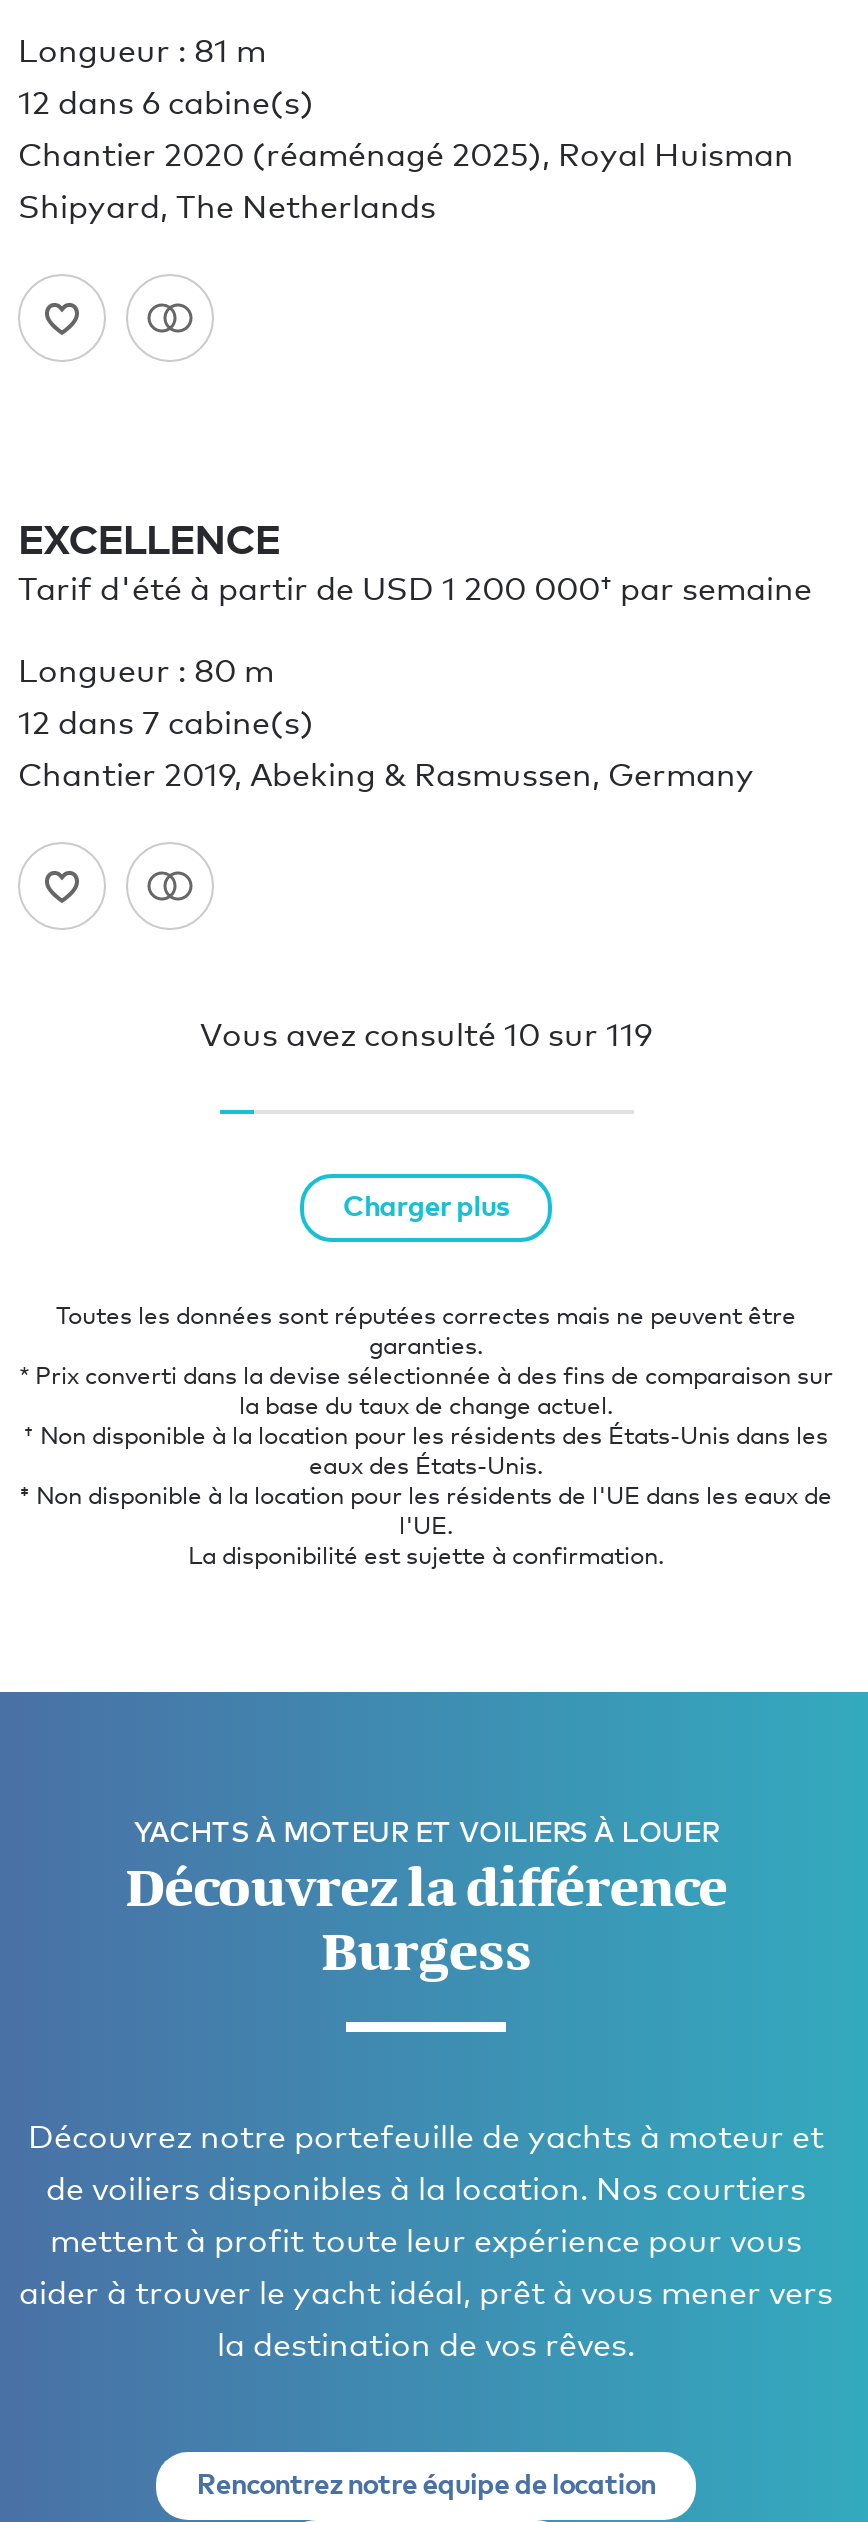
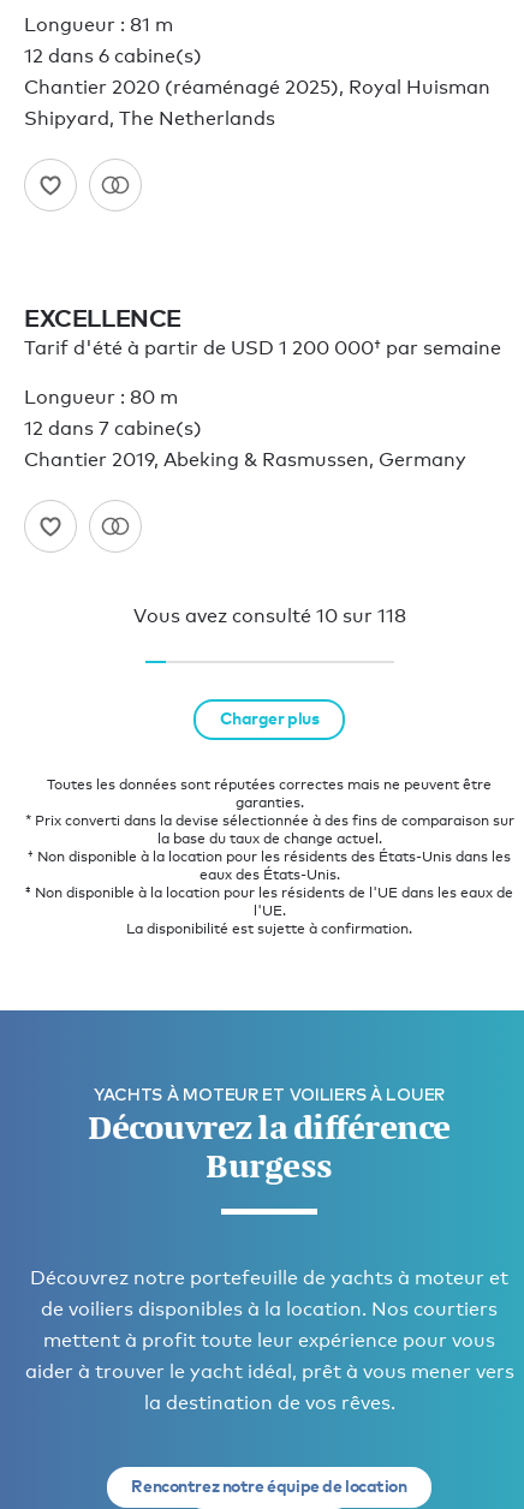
- Vous avez consulté 10 sur 119
+ Vous avez consulté 10 sur 118
